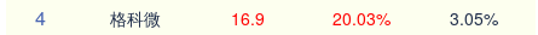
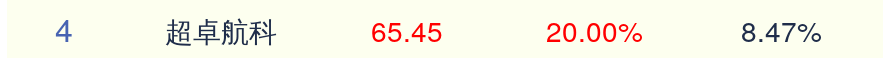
- 格科微
- 16.9
- 20.03%
- 3.05%
+ 超卓航科
+ 65.45
+ 20.00%
+ 8.47%
